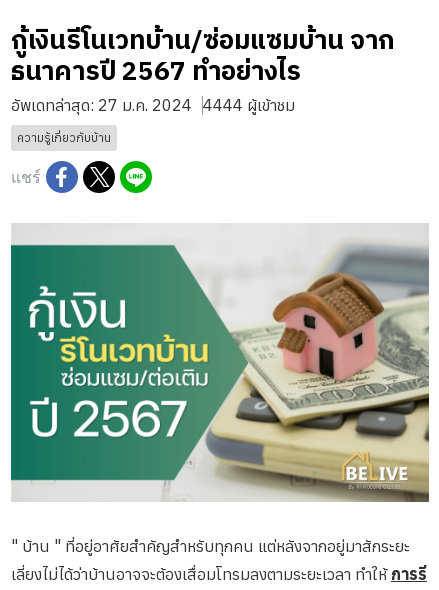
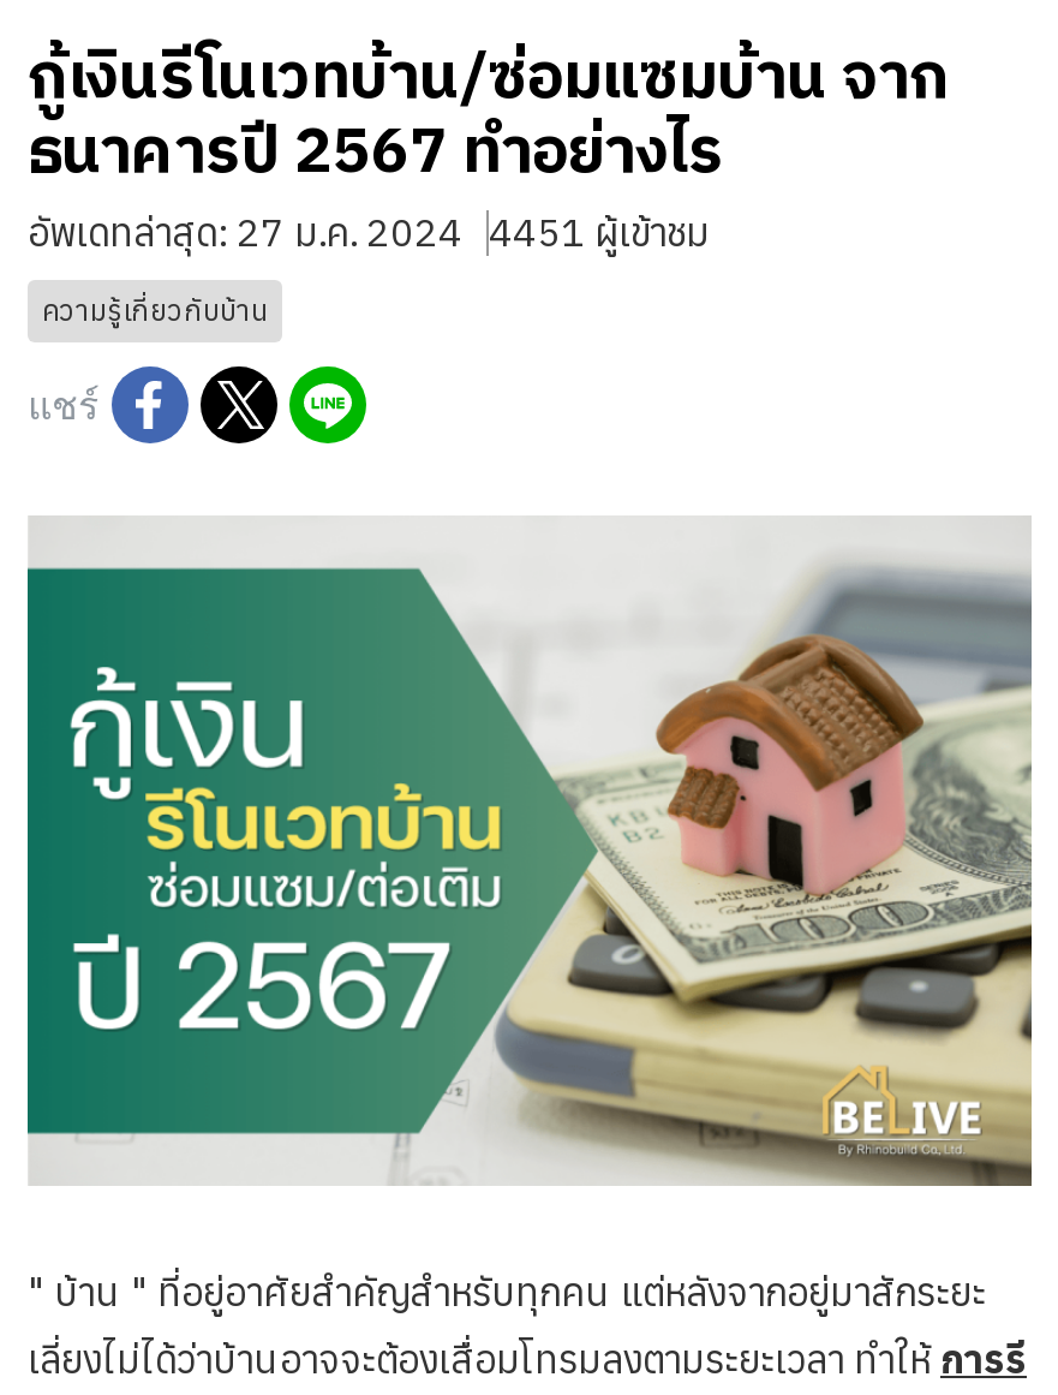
- อัพเดทล่าสุด: 27 ม.ค. 2024 4444 ผู้เข้าชม
+ อัพเดทล่าสุด: 27 ม.ค. 2024 4451 ผู้เข้าชม
